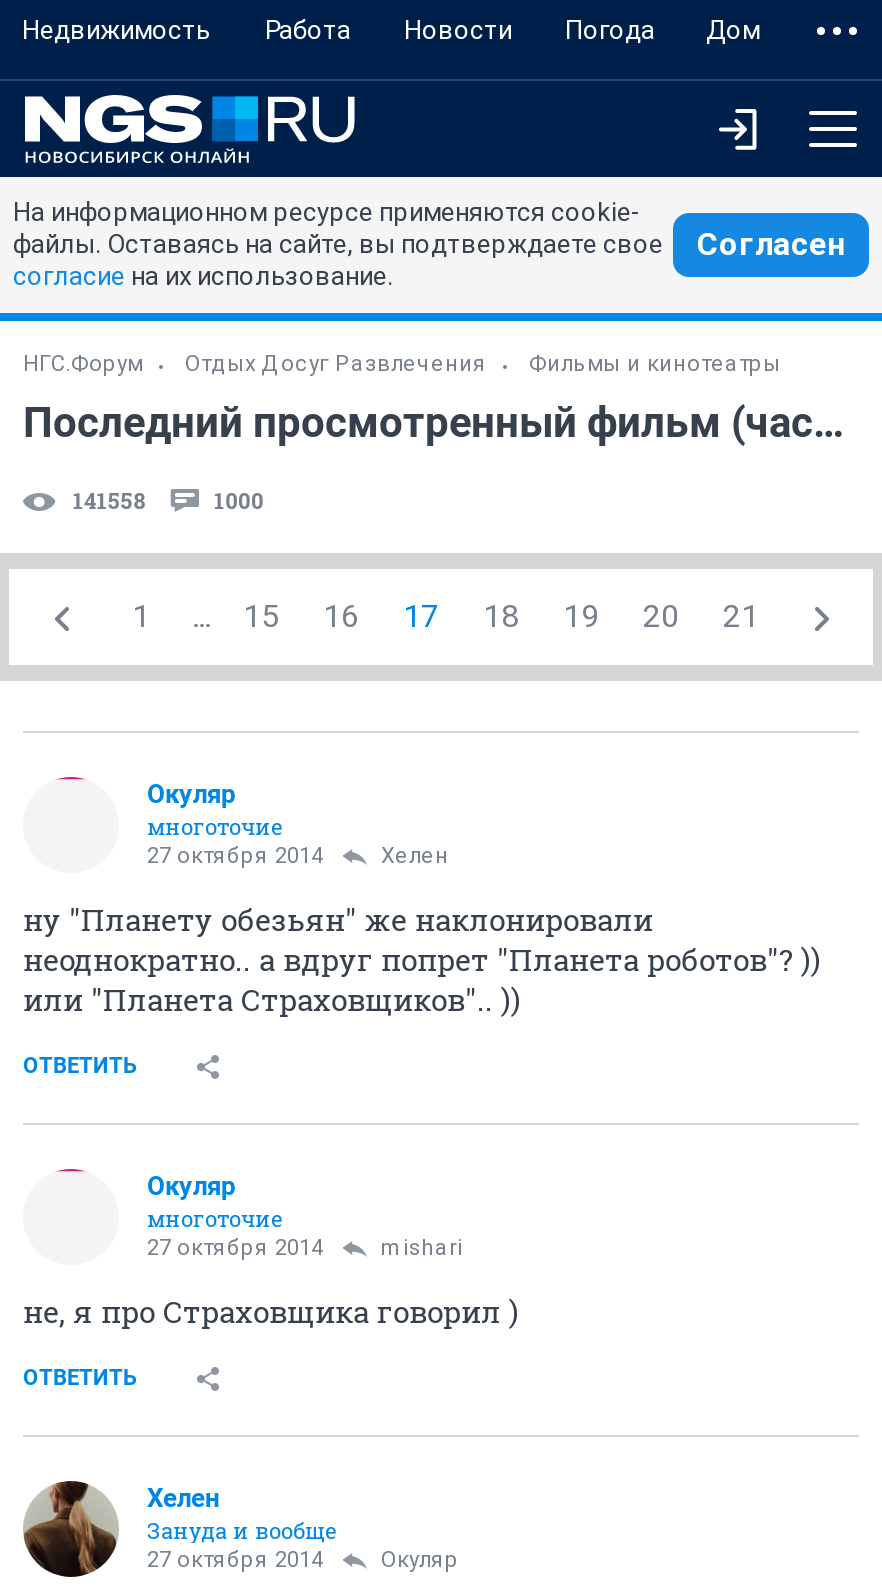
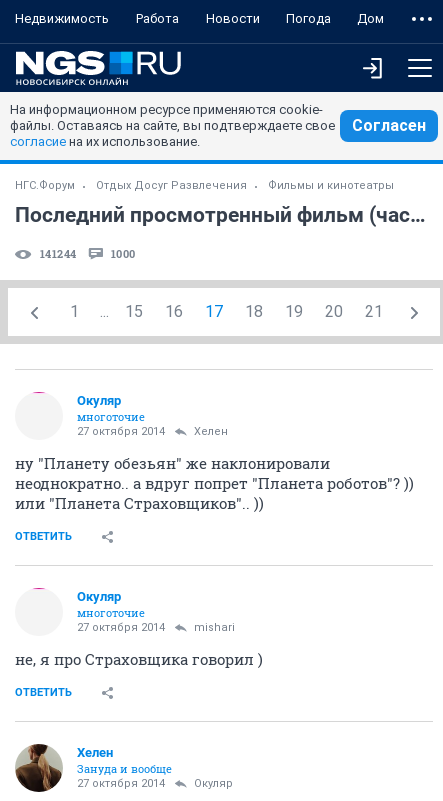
- 141558
+ 141244
